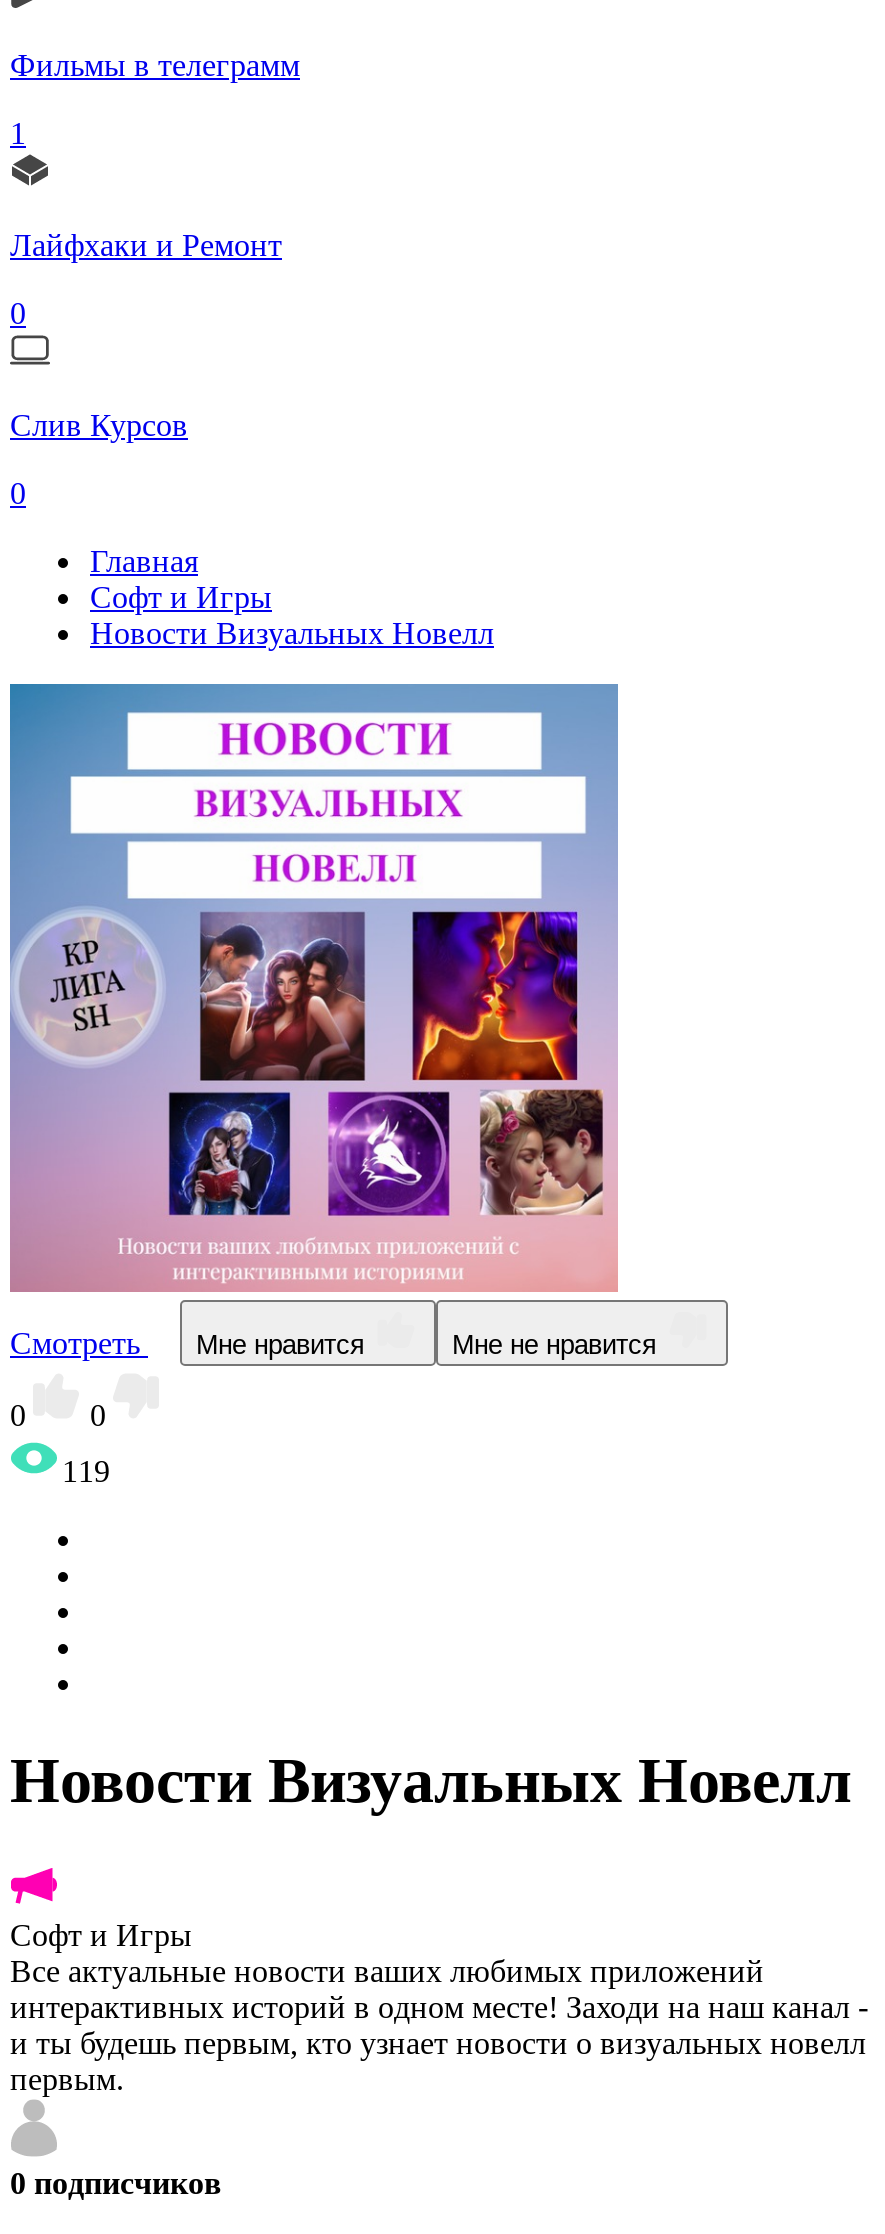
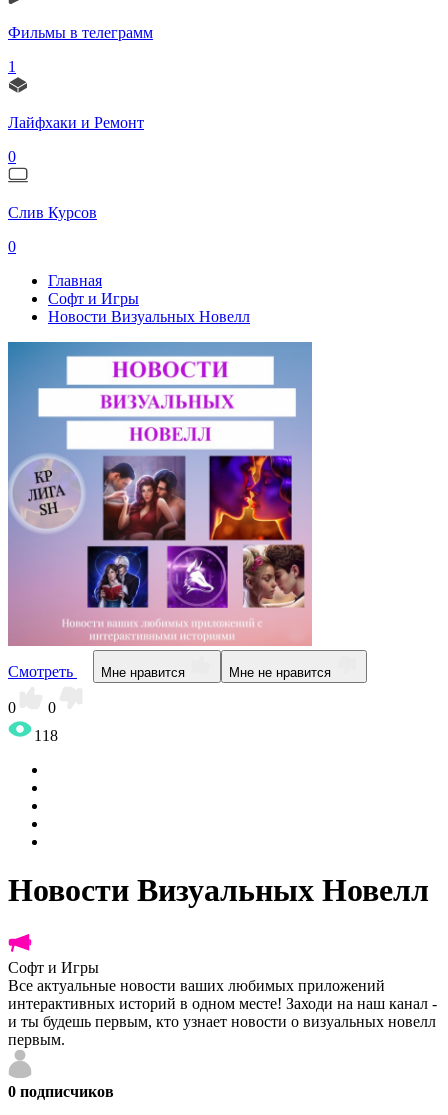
- 119
+ 118
